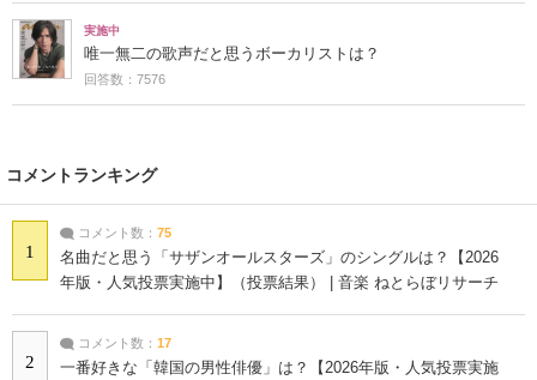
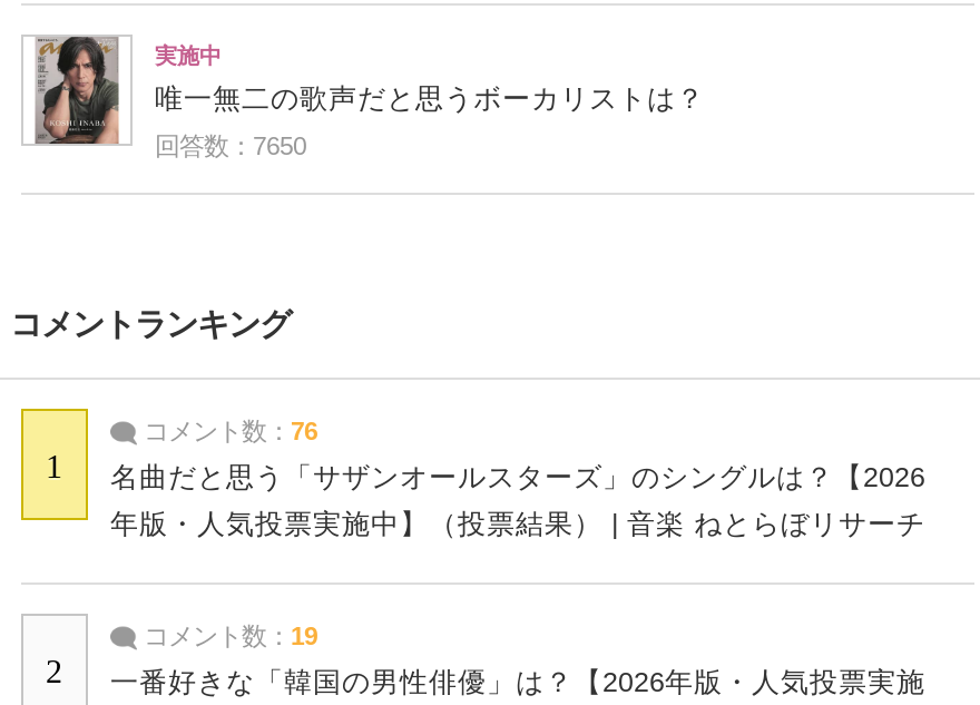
- 回答数：7576
+ 回答数：7650

- コメント数：75
+ コメント数：76

- コメント数：17
+ コメント数：19
